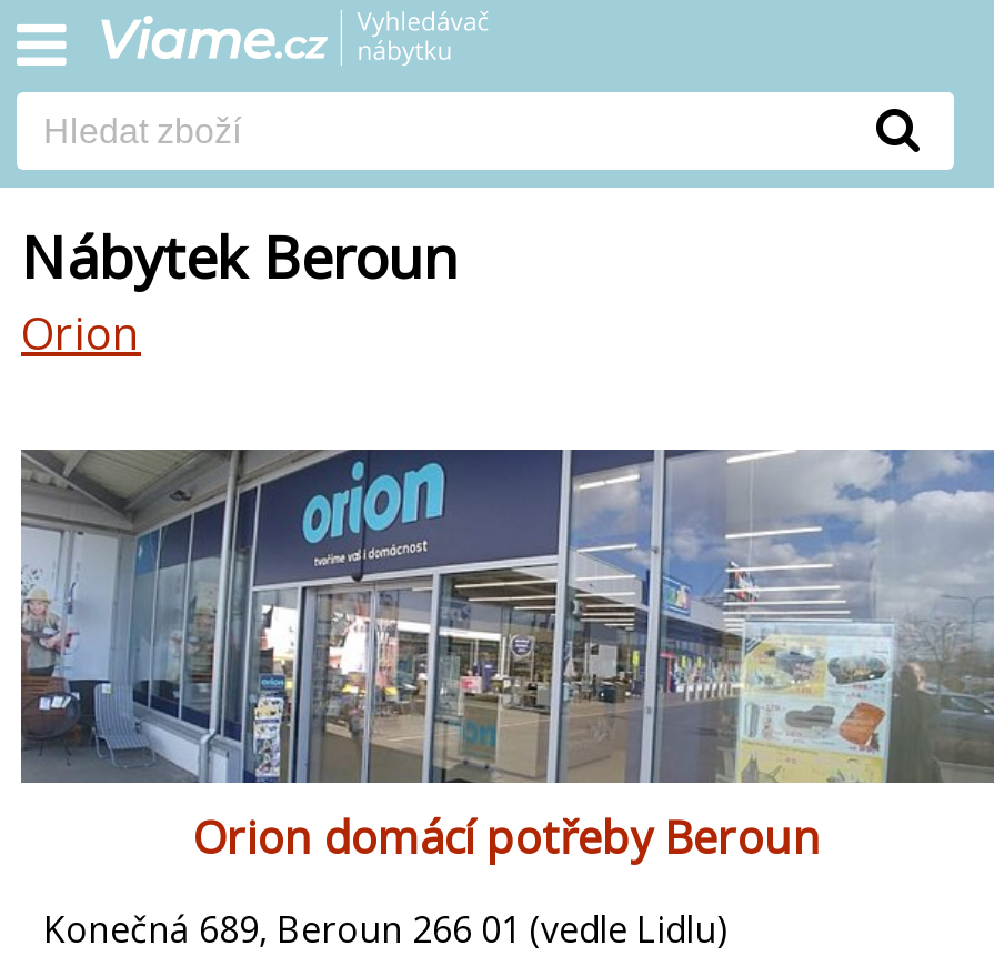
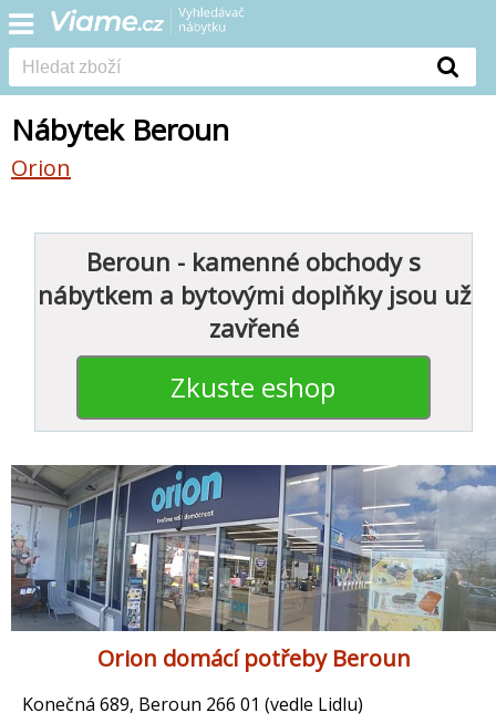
+ Beroun - kamenné obchody s
+ nábytkem a bytovými doplňky jsou už
+ zavřené
+ Zkuste eshop
